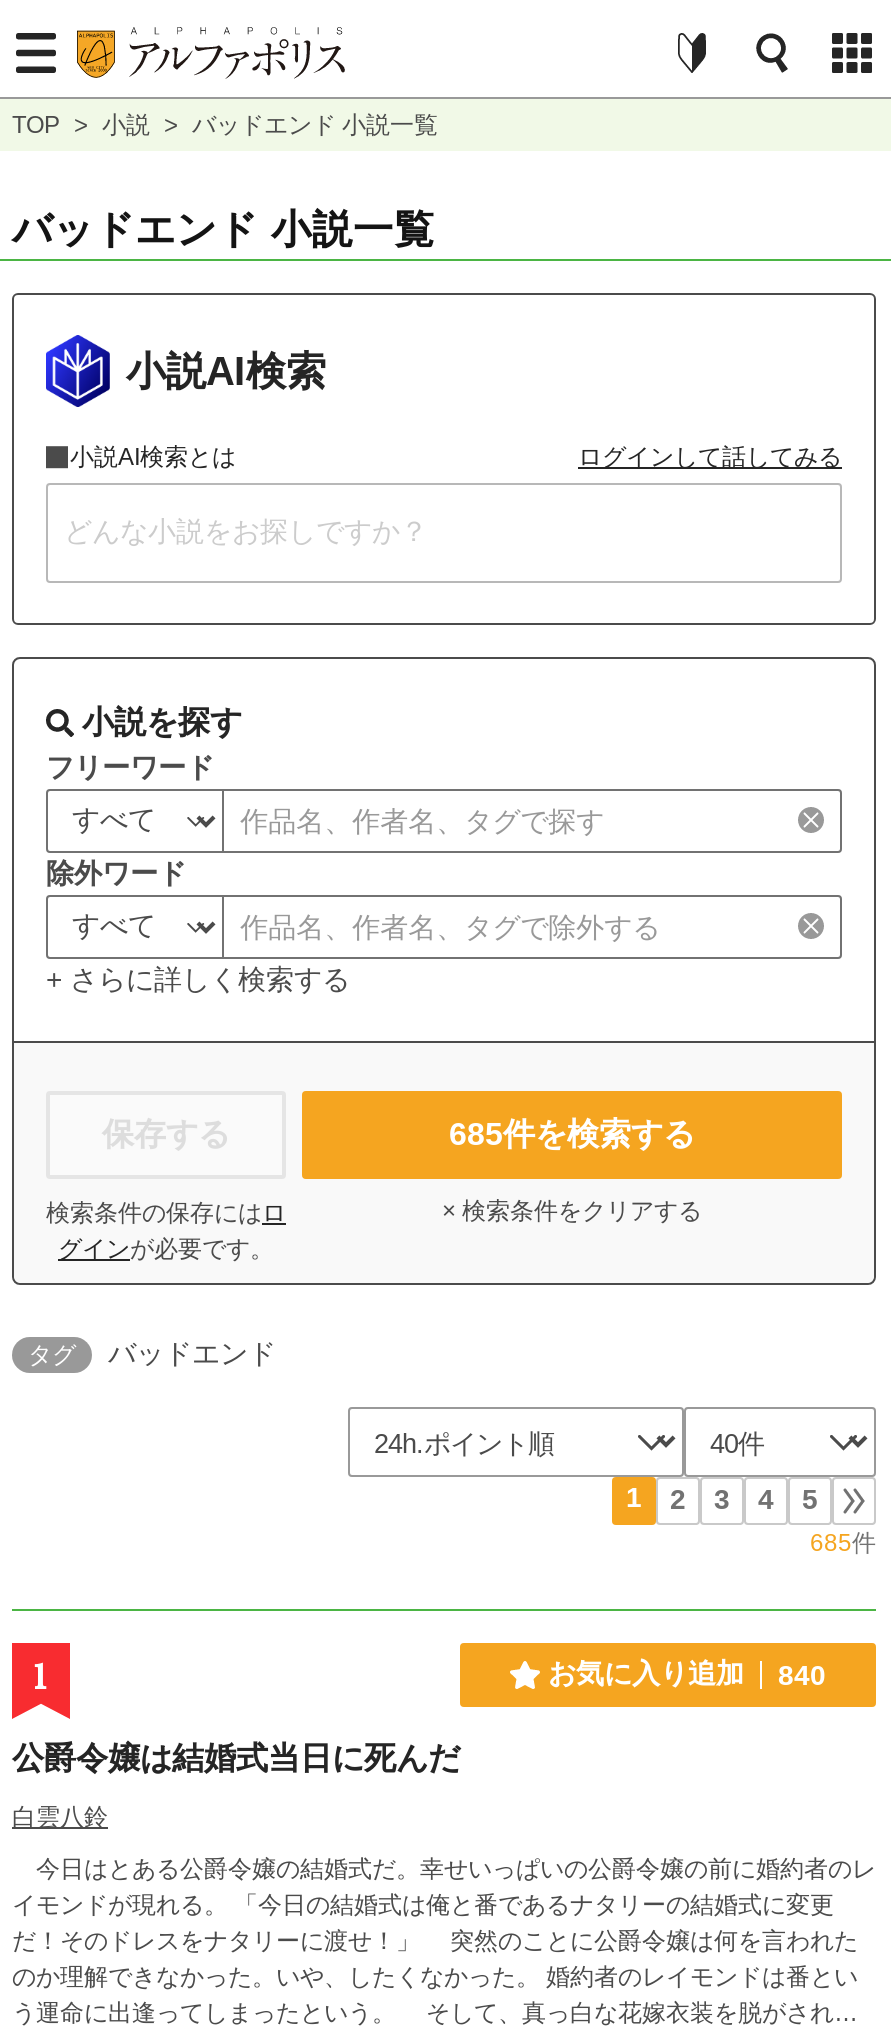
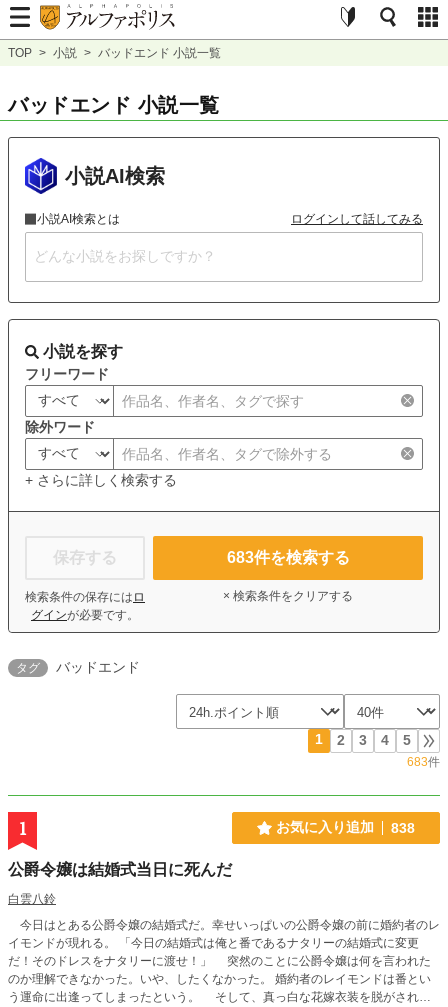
- 685件を検索する
+ 683件を検索する

- 685件
+ 683件

- お気に入り追加 840
+ お気に入り追加 838
